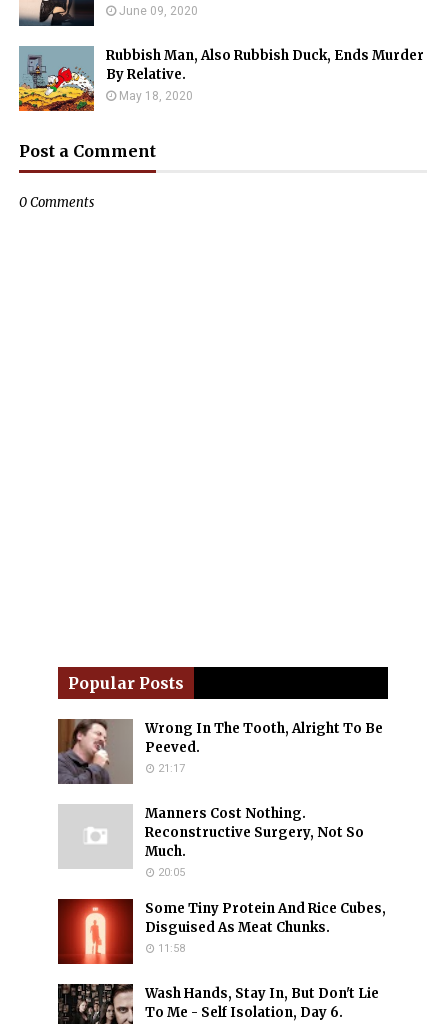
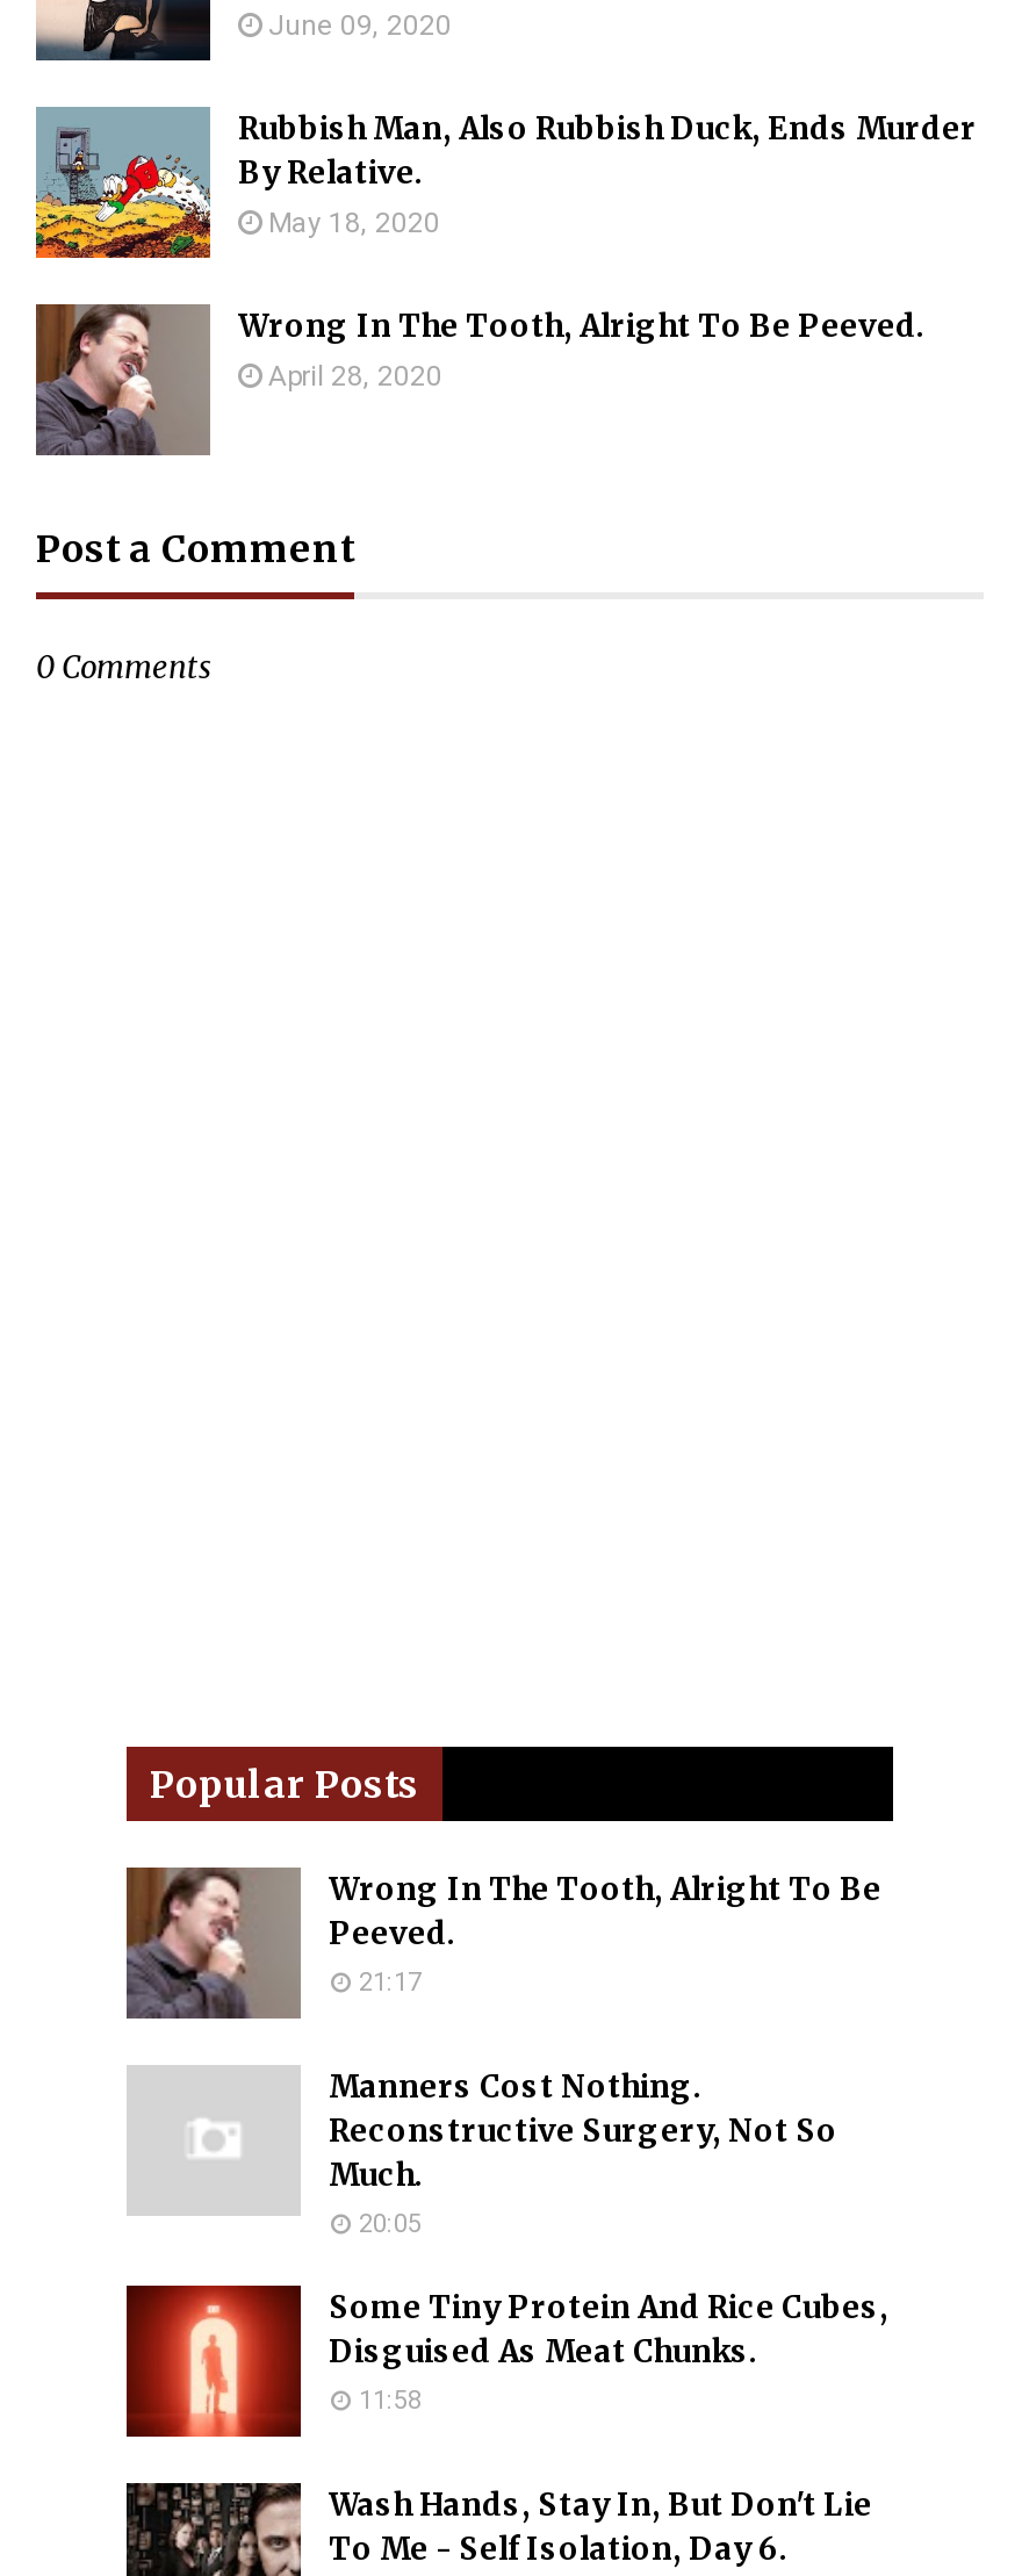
+ [image]
+ Wrong In The Tooth, Alright To Be Peeved.
+ April 28, 2020
